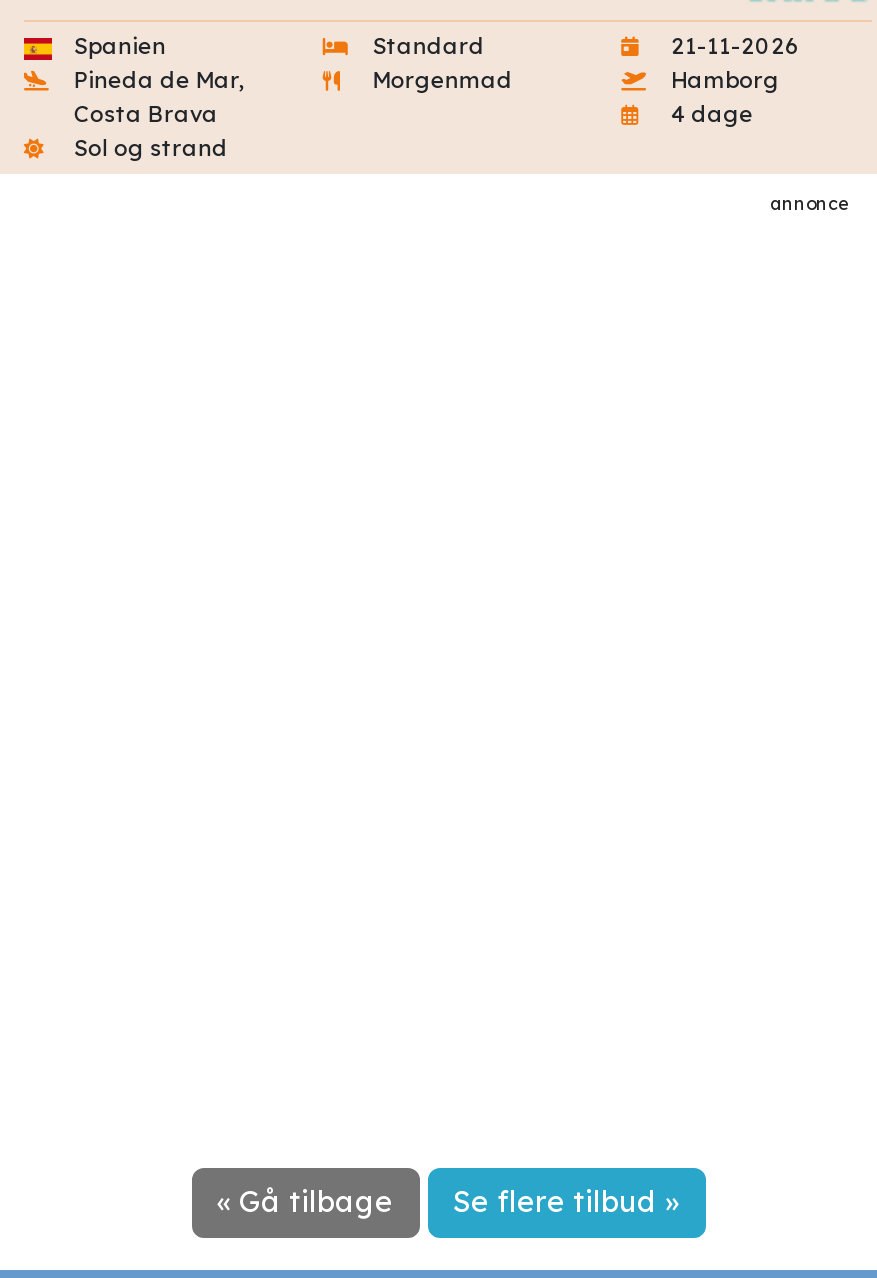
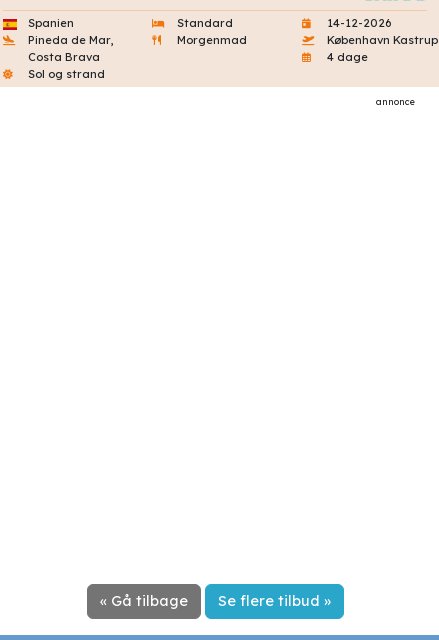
- 21-11-2026
- Hamborg
+ 14-12-2026
+ København Kastrup
